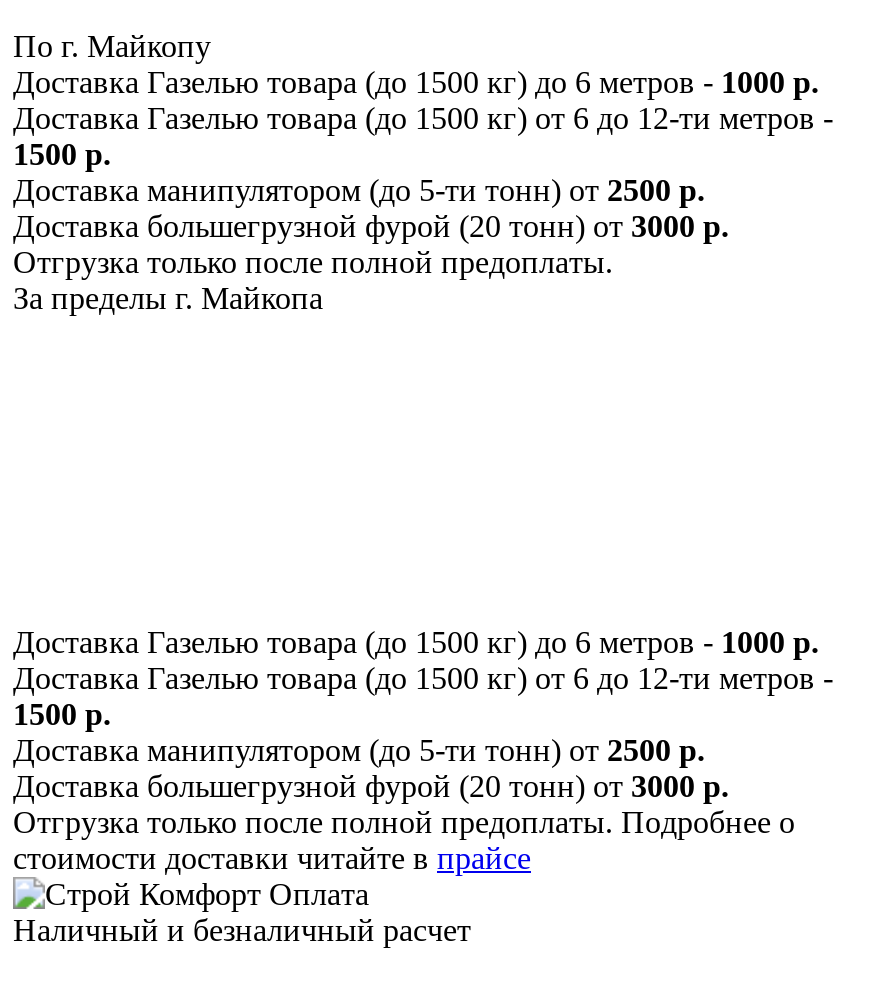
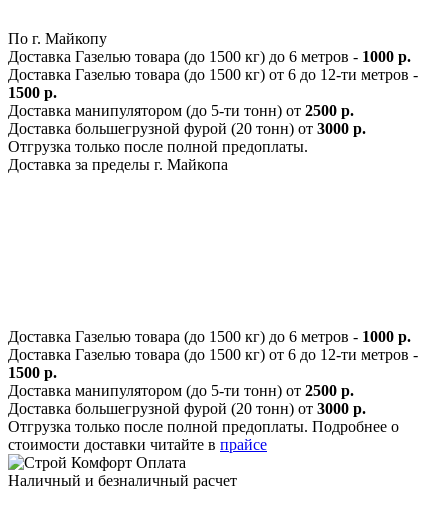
- За пределы г. Майкопа
+ Доставка за пределы г. Майкопа
